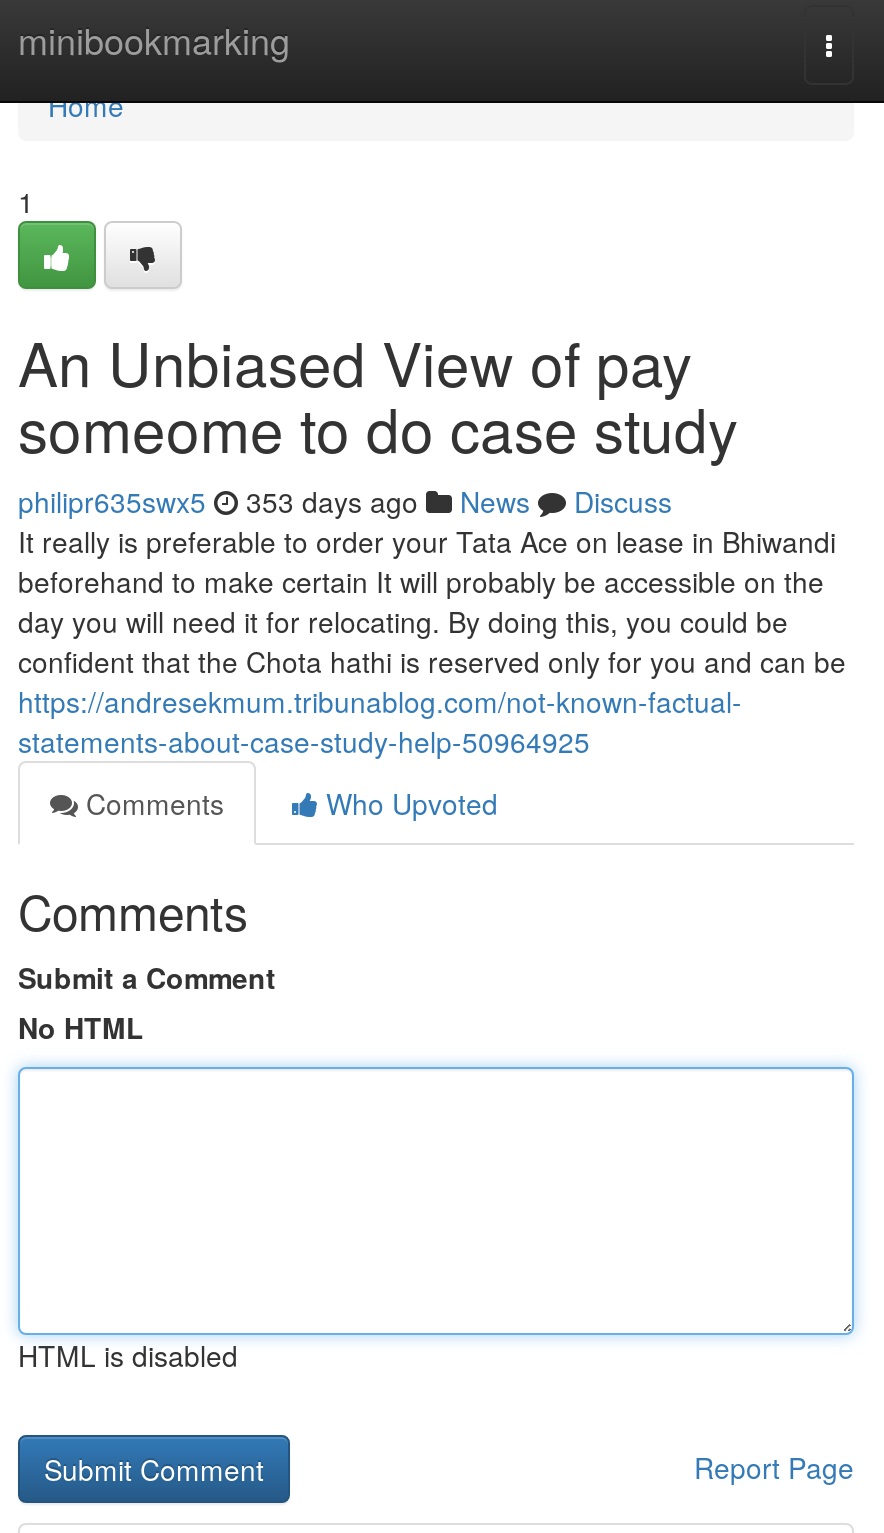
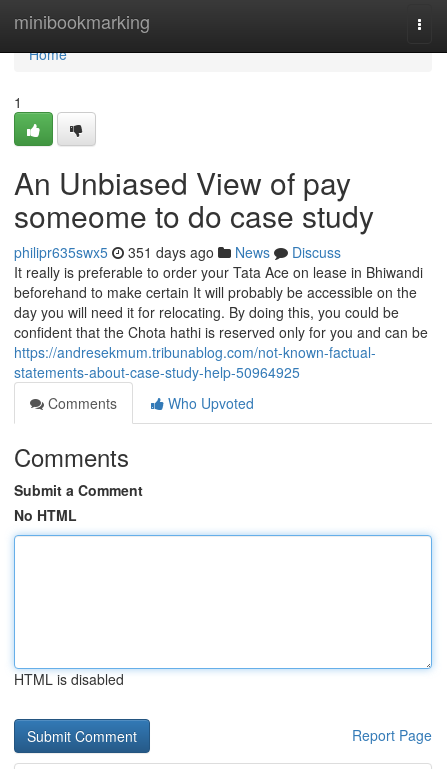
- philipr635swx5 353 days ago News Discuss
+ philipr635swx5 351 days ago News Discuss
